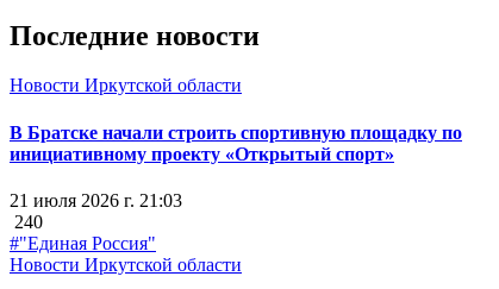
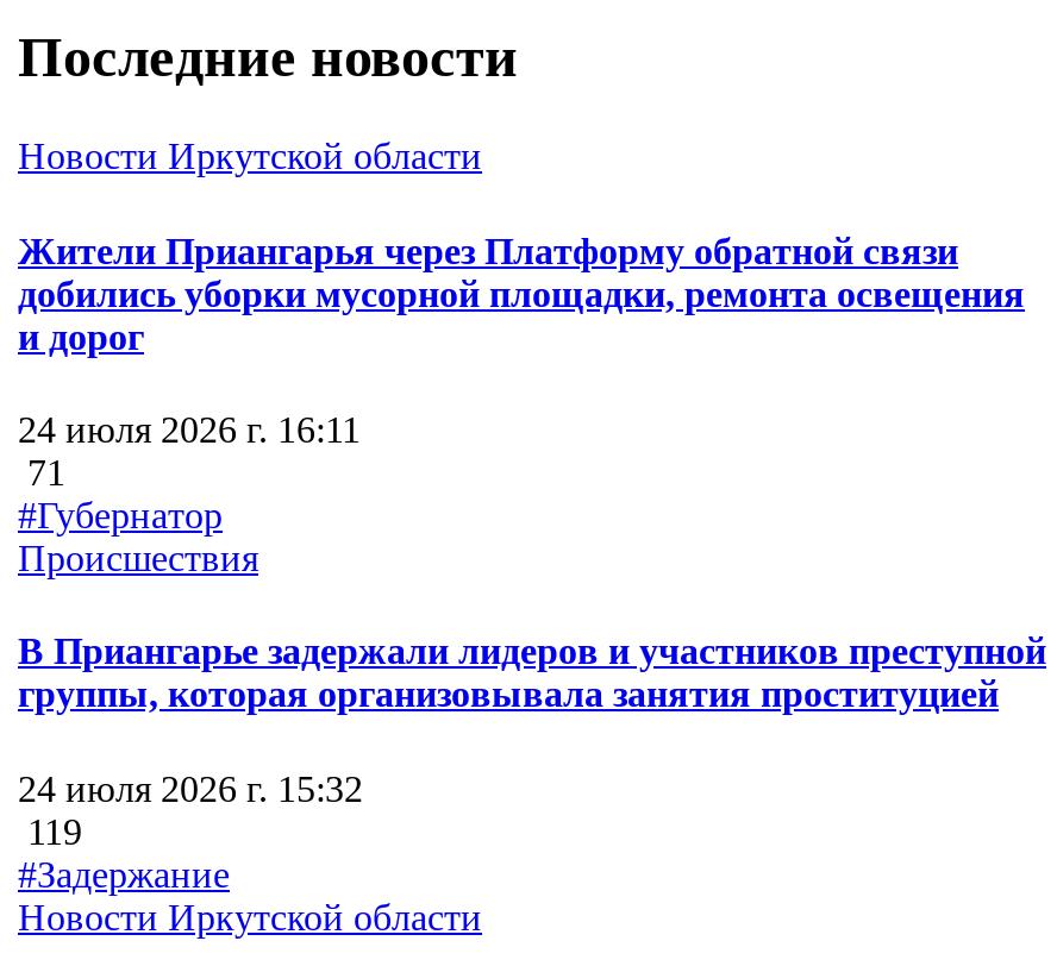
- В Братске начали строить спортивную площадку по
- инициативному проекту «Открытый спорт»
- 21 июля 2026 г. 21:03
- 240
- #"Единая Россия"
+ Жители Приангарья через Платформу обратной связи
+ добились уборки мусорной площадки, ремонта освещения
+ и дорог
+ 24 июля 2026 г. 16:11
+ 71
+ #Губернатор
+ Происшествия
+ В Приангарье задержали лидеров и участников преступной
+ группы, которая организовывала занятия проституцией
+ 24 июля 2026 г. 15:32
+ 119
+ #Задержание
